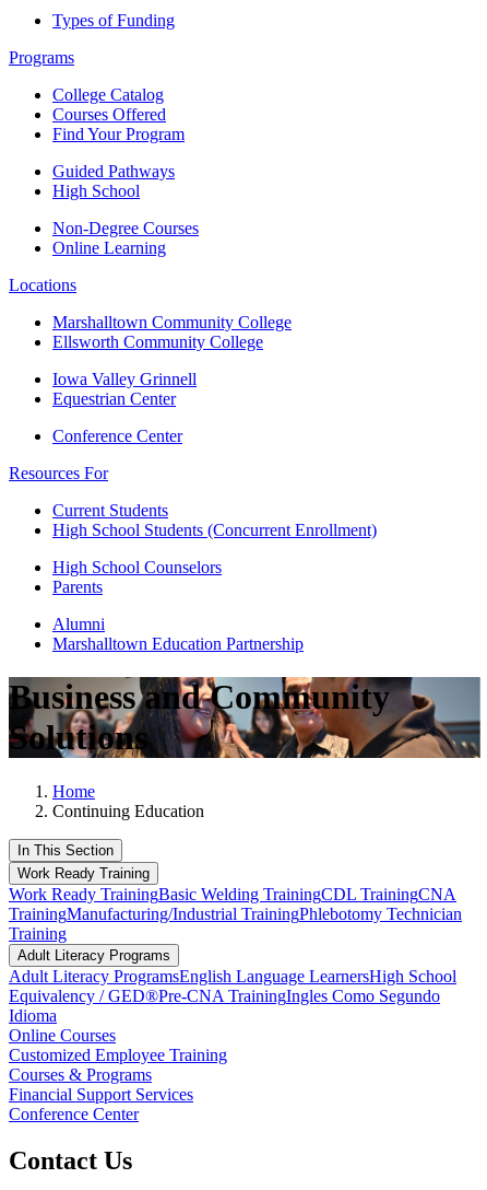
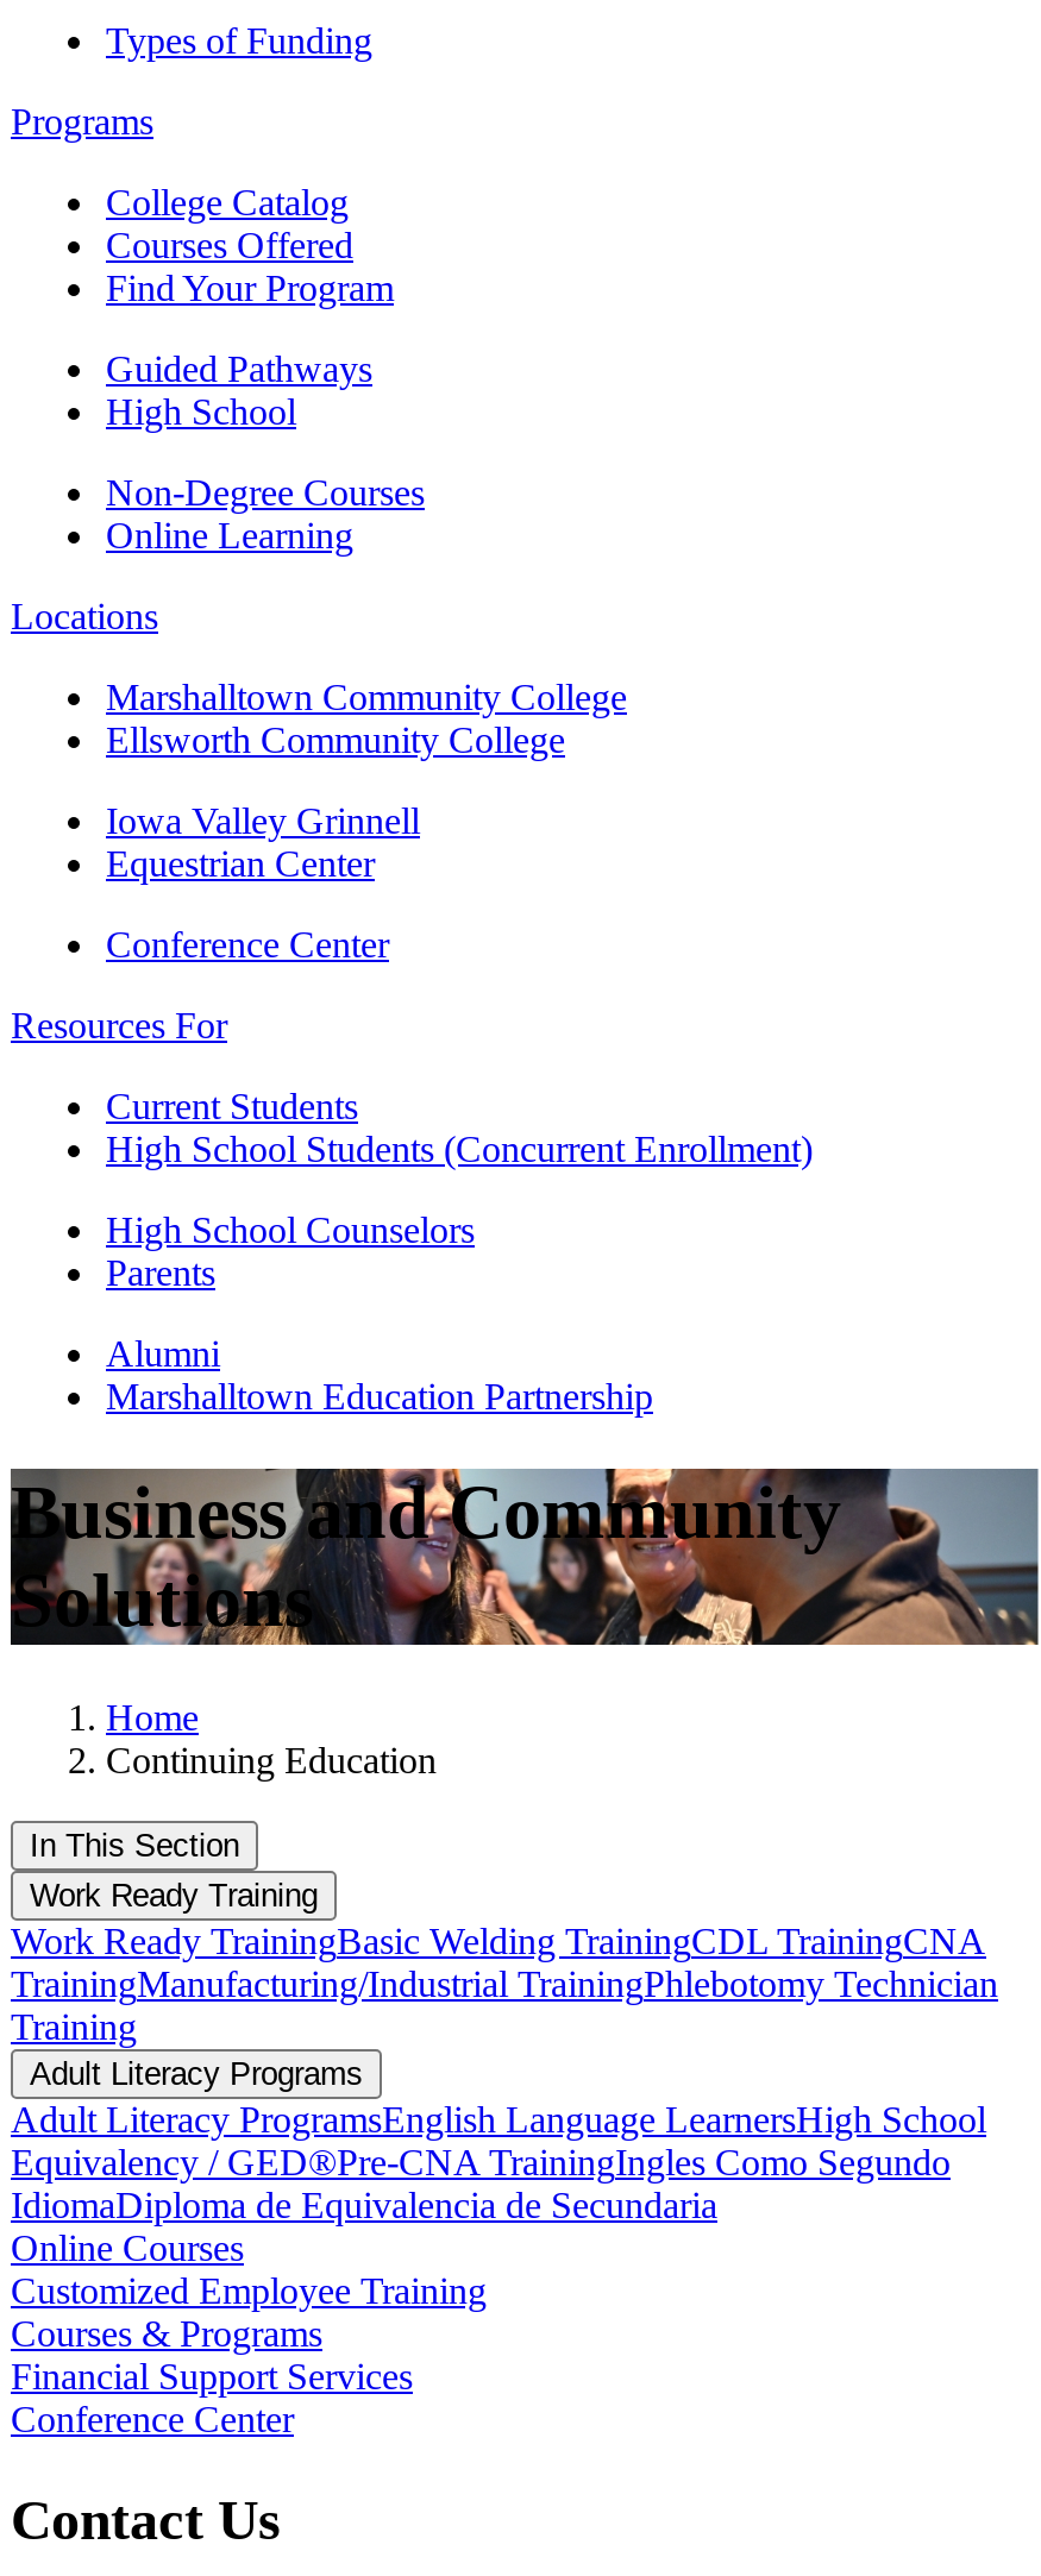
- Idioma
+ IdiomaDiploma de Equivalencia de Secundaria
